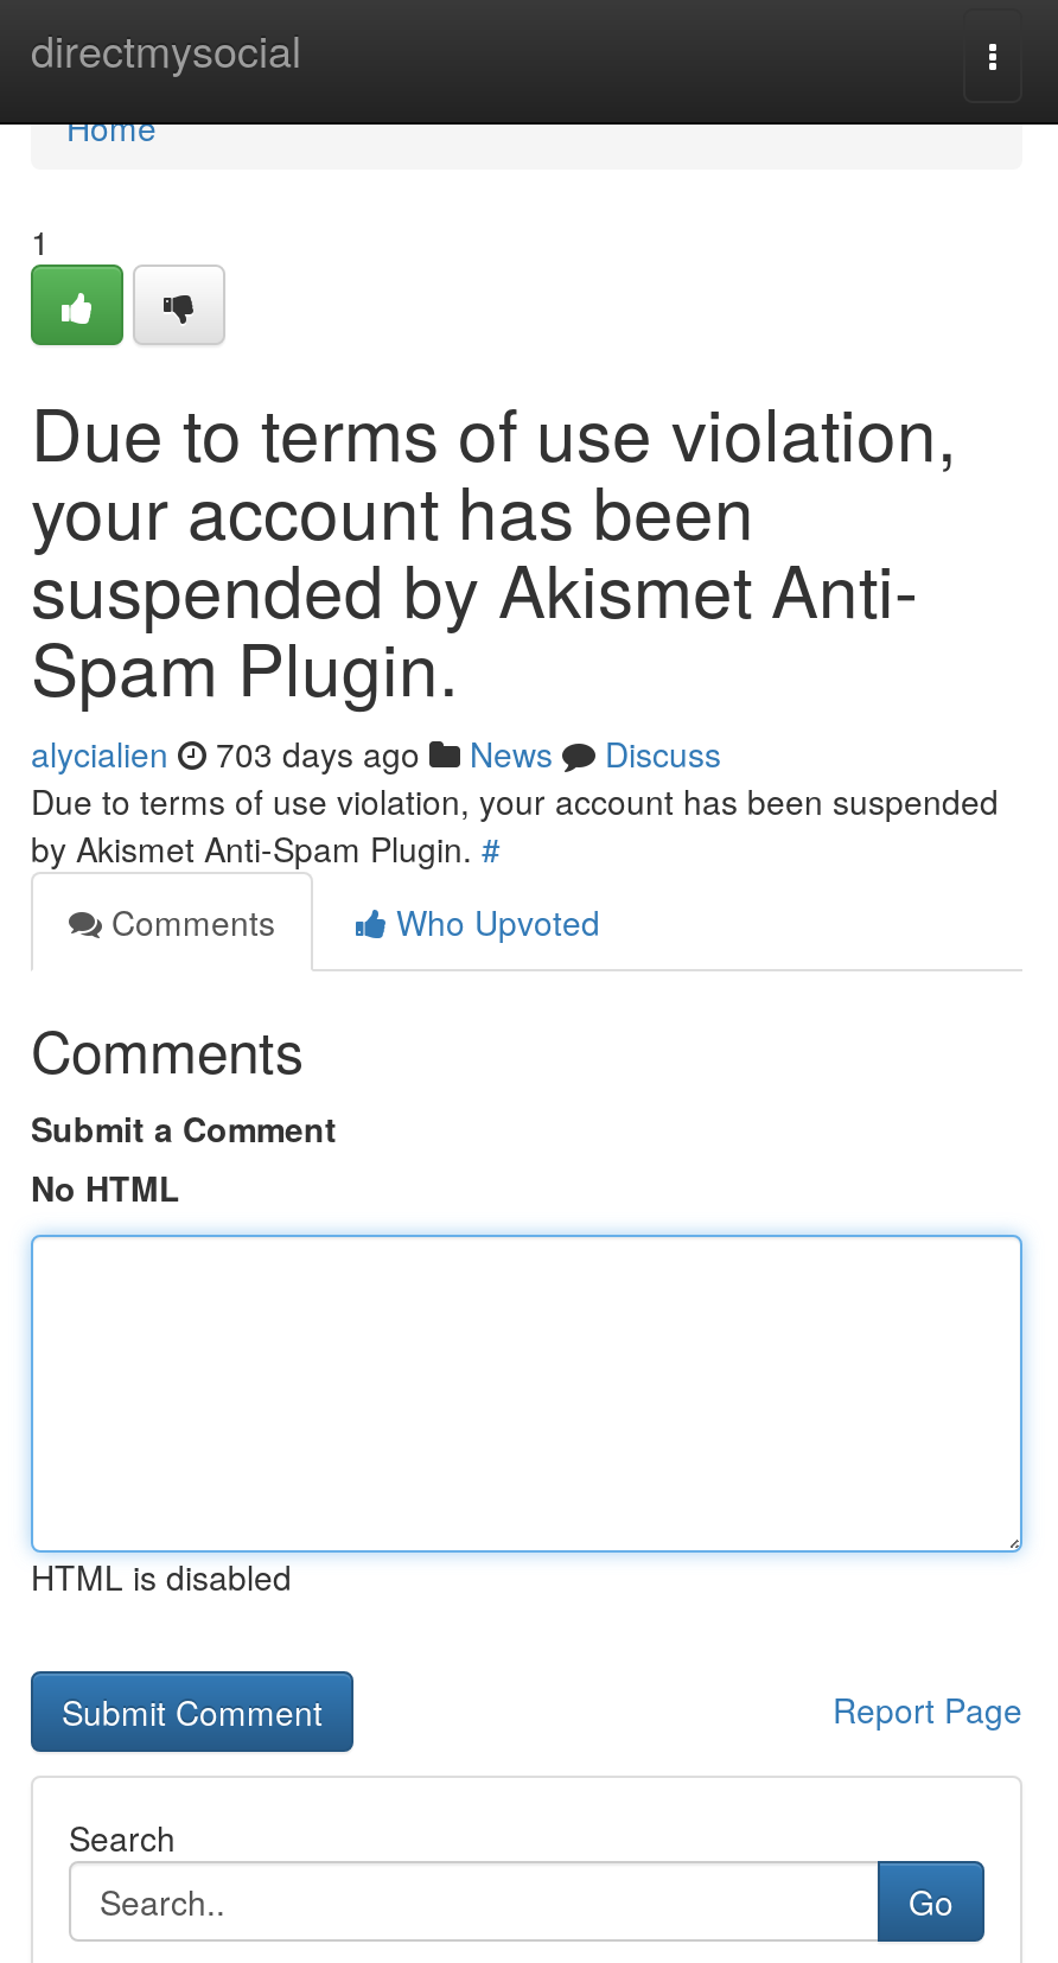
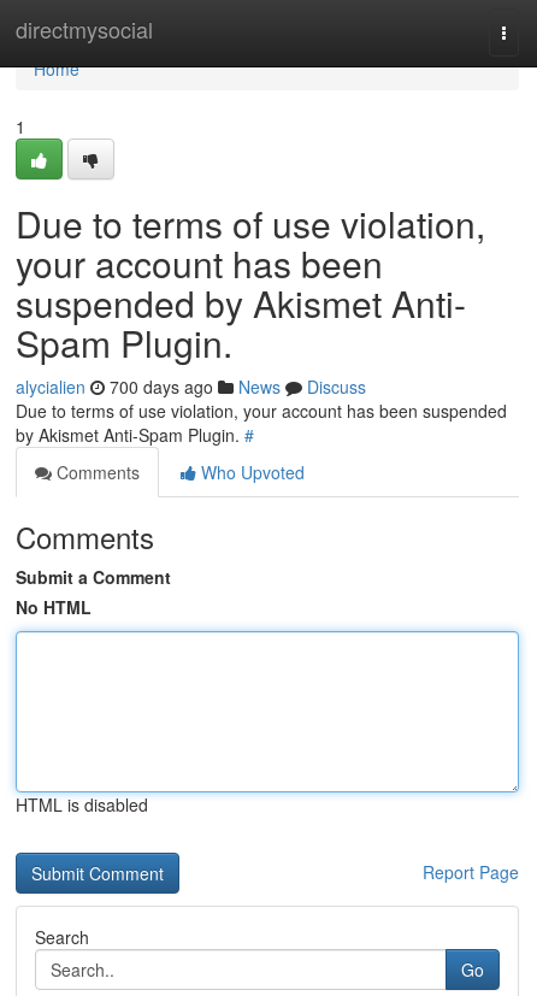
- alycialien 703 days ago News Discuss
+ alycialien 700 days ago News Discuss
